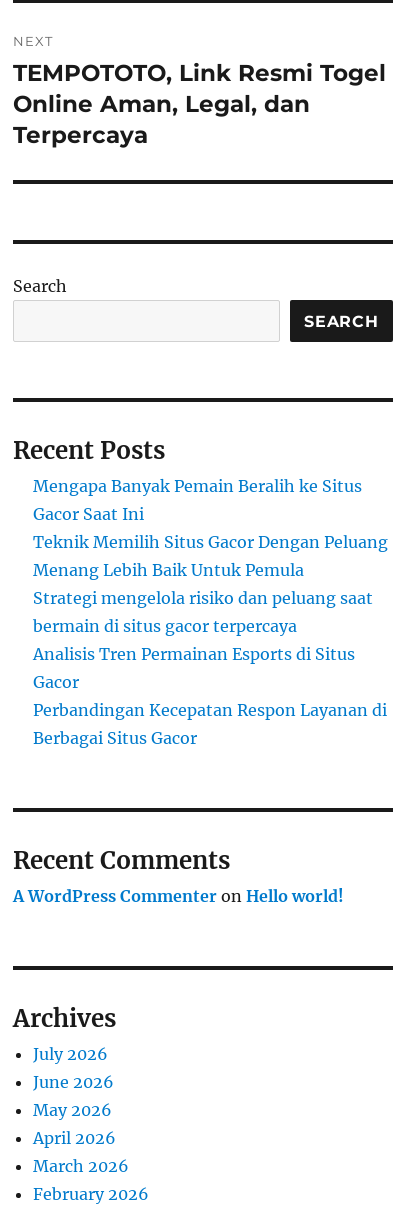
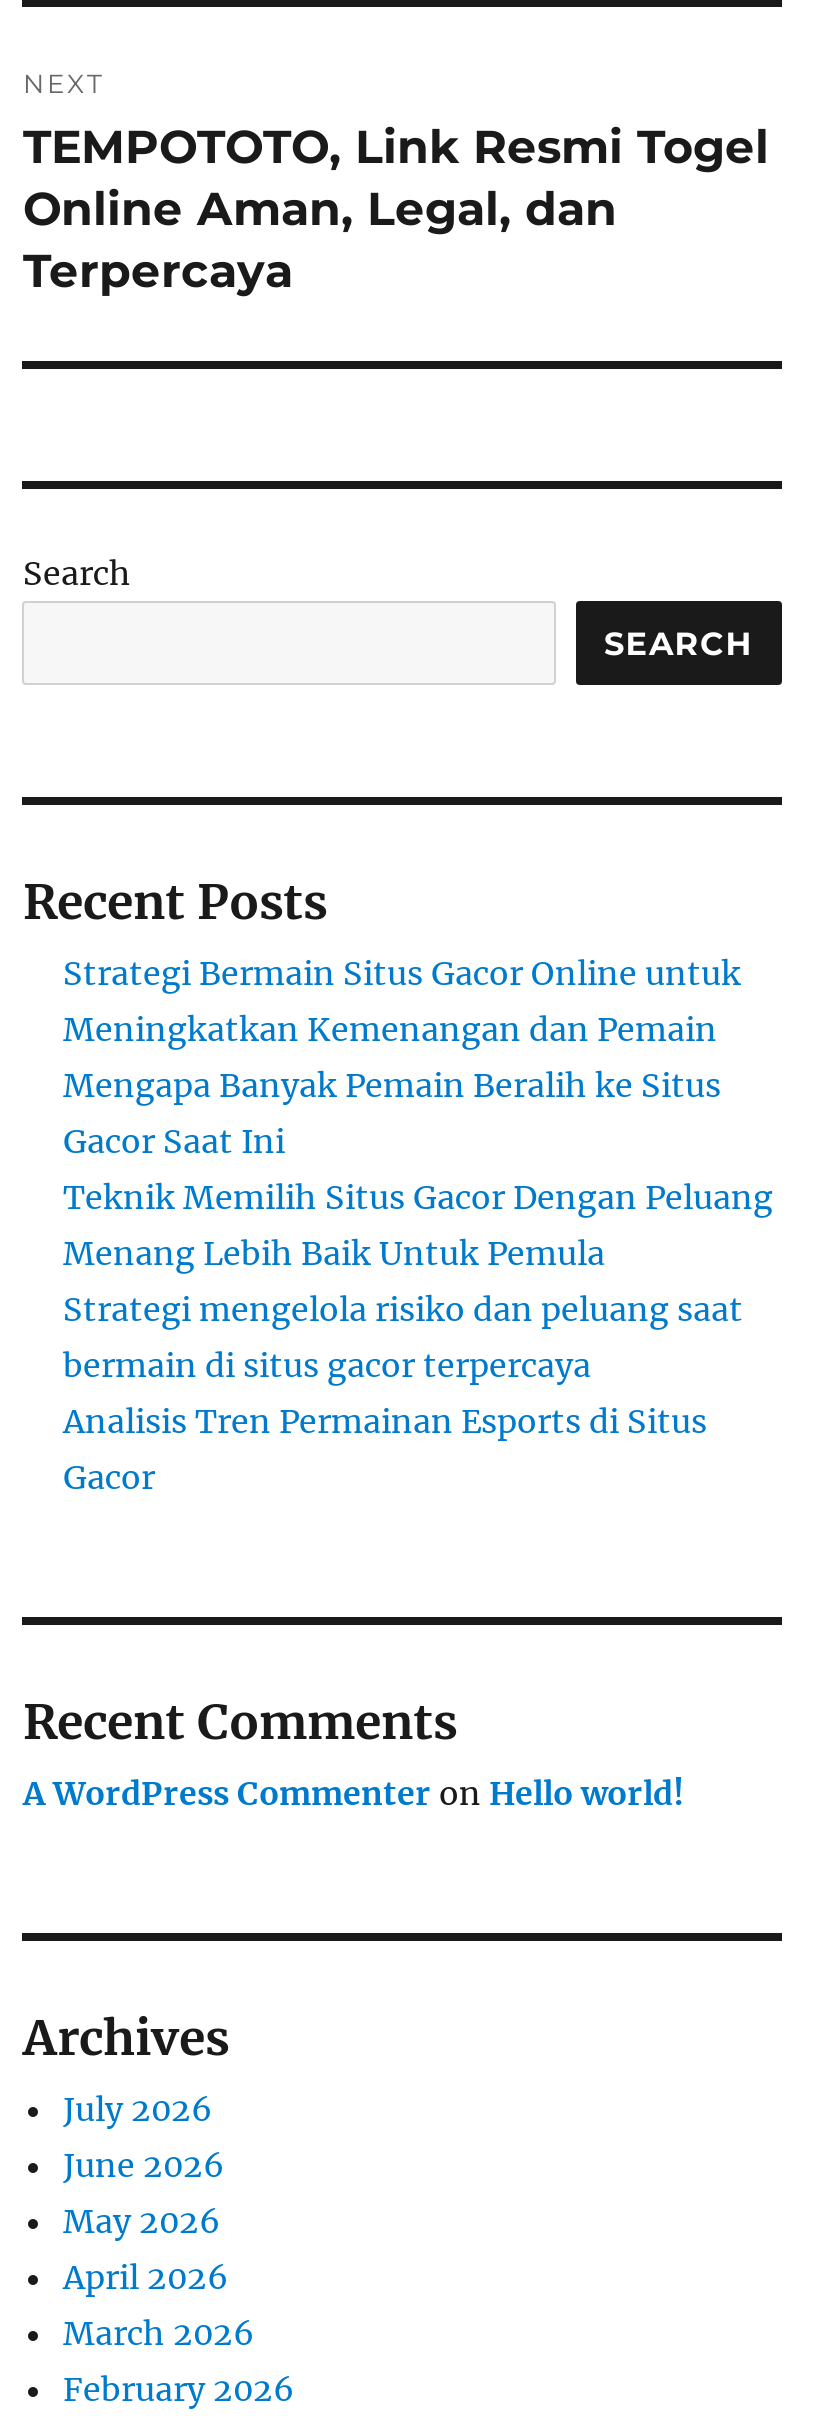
+ Strategi Bermain Situs Gacor Online untuk
+ Meningkatkan Kemenangan dan Pemain

moved down: Mengapa Banyak Pemain Beralih ke Situs | Gacor Saat Ini | Teknik Memilih Situs Gacor Dengan Peluang | Menang Lebih Baik Untuk Pemula | Strategi mengelola risiko dan peluang saat | bermain di situs gacor terpercaya | Analisis Tren Permainan Esports di Situs | Gacor

- Perbandingan Kecepatan Respon Layanan di
- Berbagai Situs Gacor
